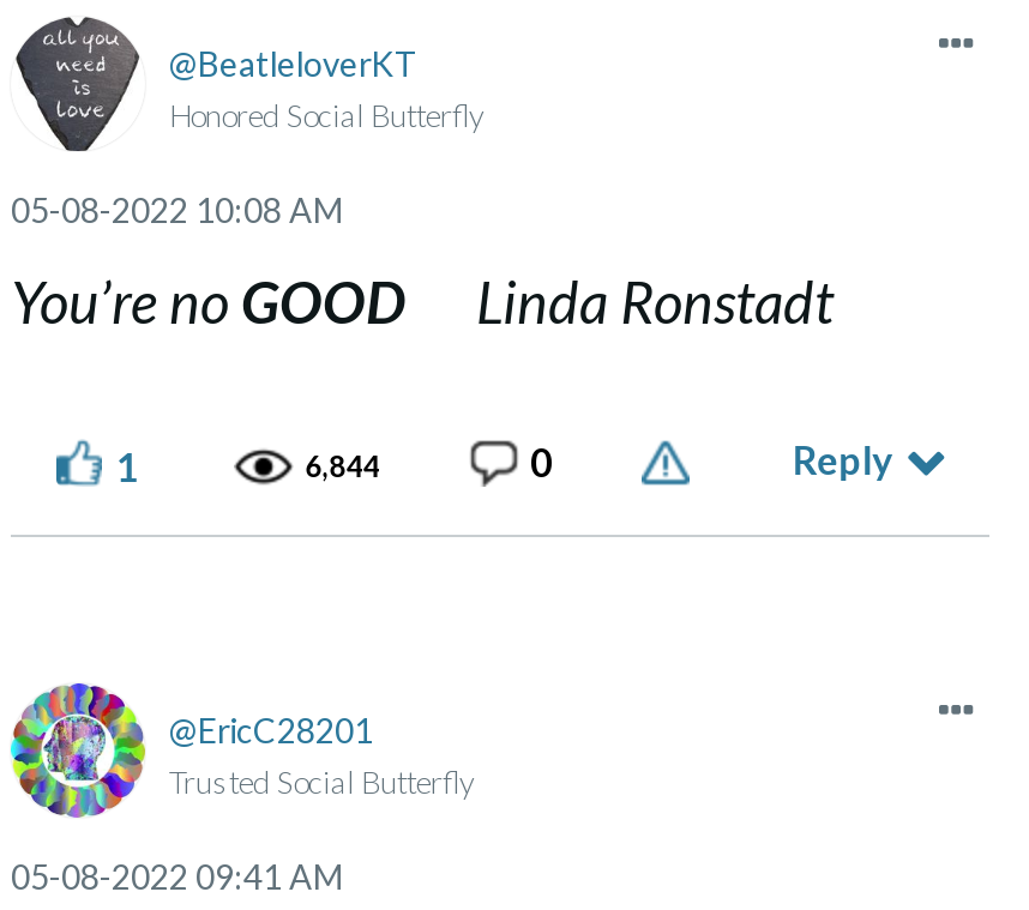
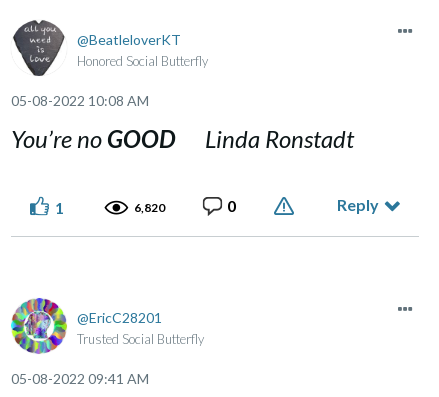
- 6,844
+ 6,820
